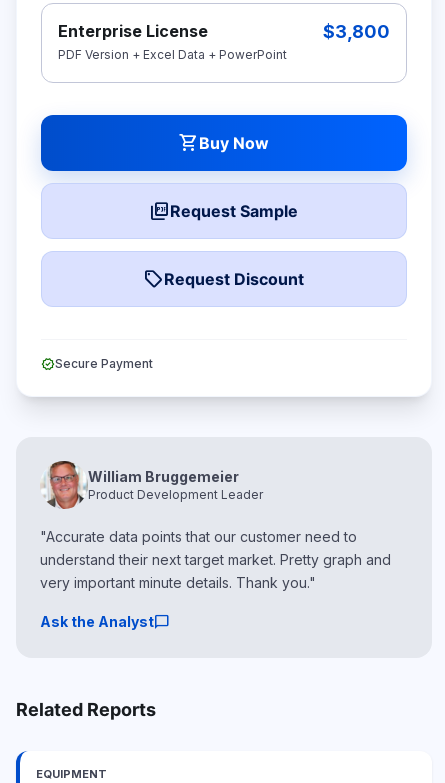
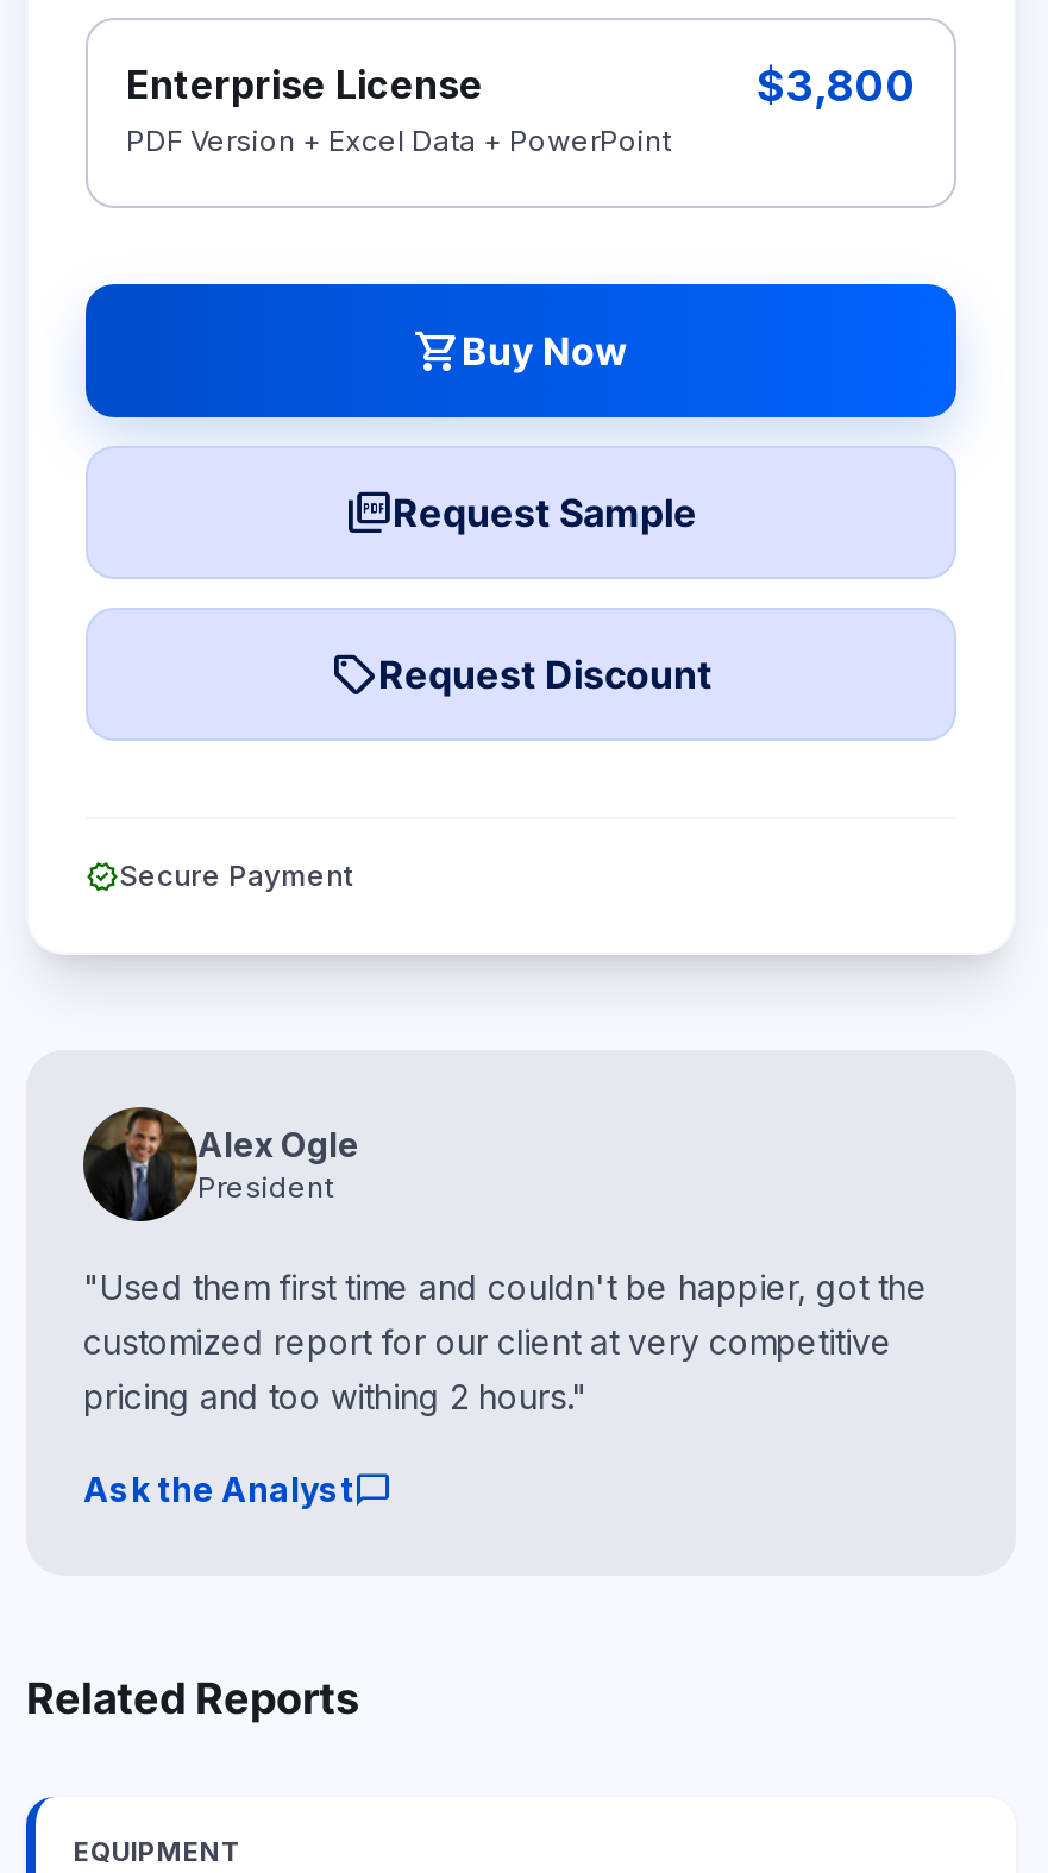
- [image]
- William Bruggemeier
- Product Development Leader
+ [image]
+ Alex Ogle
+ President

- "Accurate data points that our customer need to
- understand their next target market. Pretty graph and
- very important minute details. Thank you."
+ "Used them first time and couldn't be happier, got the
+ customized report for our client at very competitive
+ pricing and too withing 2 hours."
